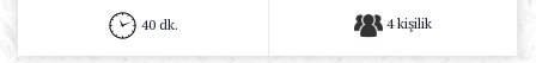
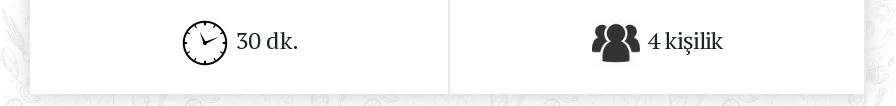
- 40 dk.
+ 30 dk.
